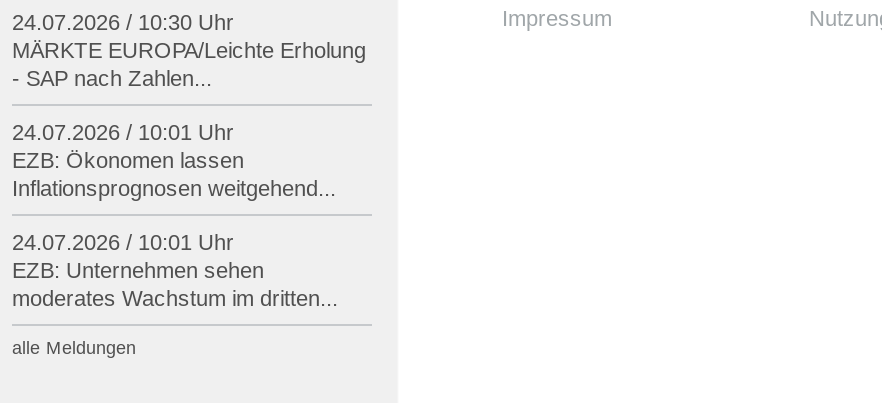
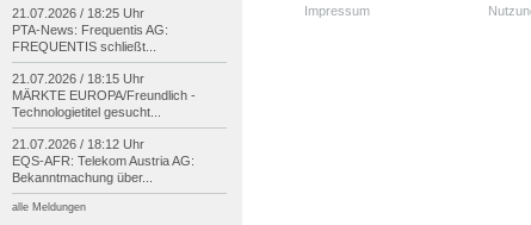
- 24.07.2026 / 10:30 Uhr
- MÄRKTE EUROPA/Leichte Erholung
- - SAP nach Zahlen...
+ 21.07.2026 / 18:25 Uhr
+ PTA-News: Frequentis AG:
+ FREQUENTIS schließt...

- 24.07.2026 / 10:01 Uhr
- EZB: Ökonomen lassen
- Inflationsprognosen weitgehend...
+ 21.07.2026 / 18:15 Uhr
+ MÄRKTE EUROPA/Freundlich -
+ Technologietitel gesucht...

- 24.07.2026 / 10:01 Uhr
- EZB: Unternehmen sehen
- moderates Wachstum im dritten...
+ 21.07.2026 / 18:12 Uhr
+ EQS-AFR: Telekom Austria AG:
+ Bekanntmachung über...
